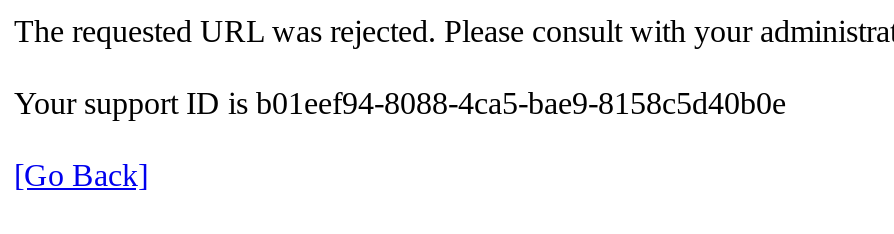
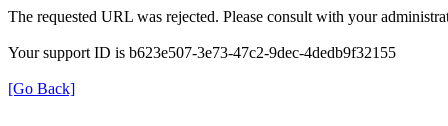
- Your support ID is b01eef94-8088-4ca5-bae9-8158c5d40b0e
+ Your support ID is b623e507-3e73-47c2-9dec-4dedb9f32155
